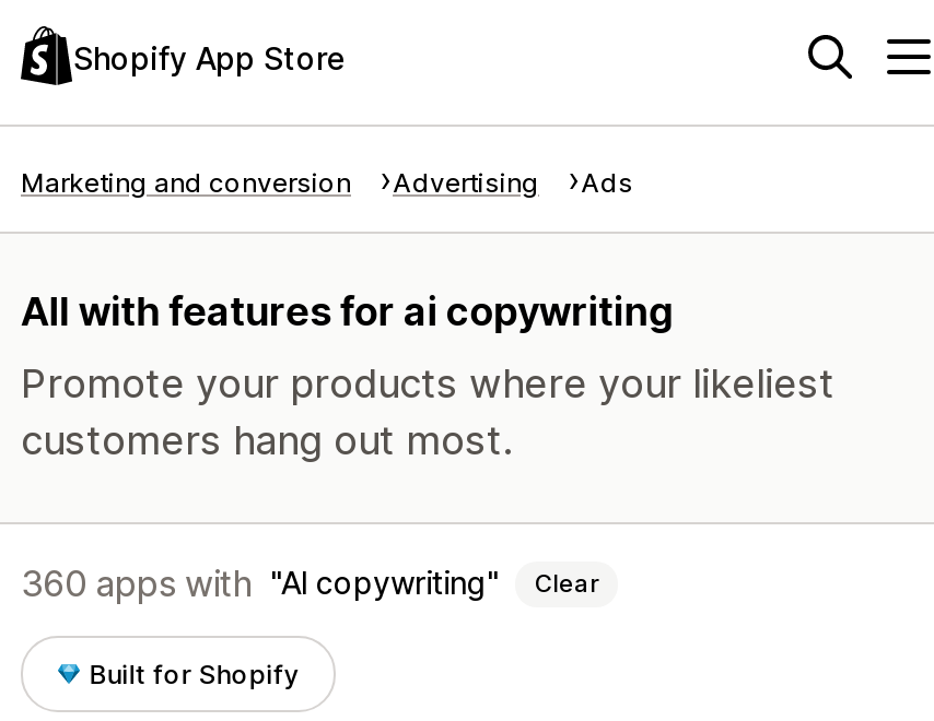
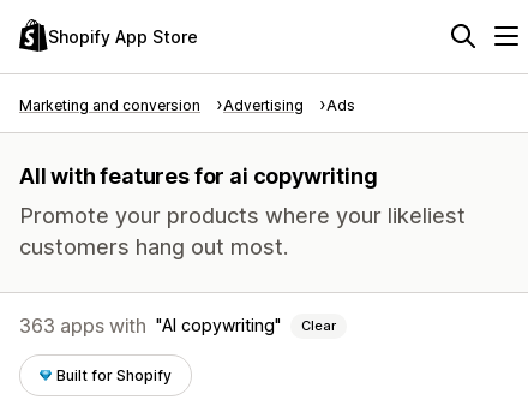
- 360 apps with AI copywriting Clear
+ 363 apps with AI copywriting Clear
